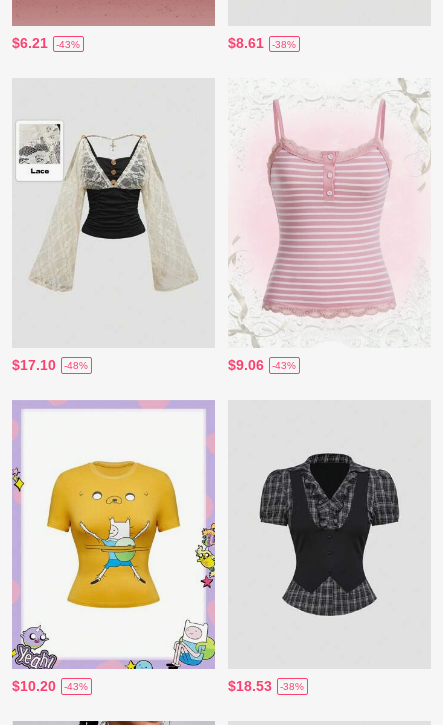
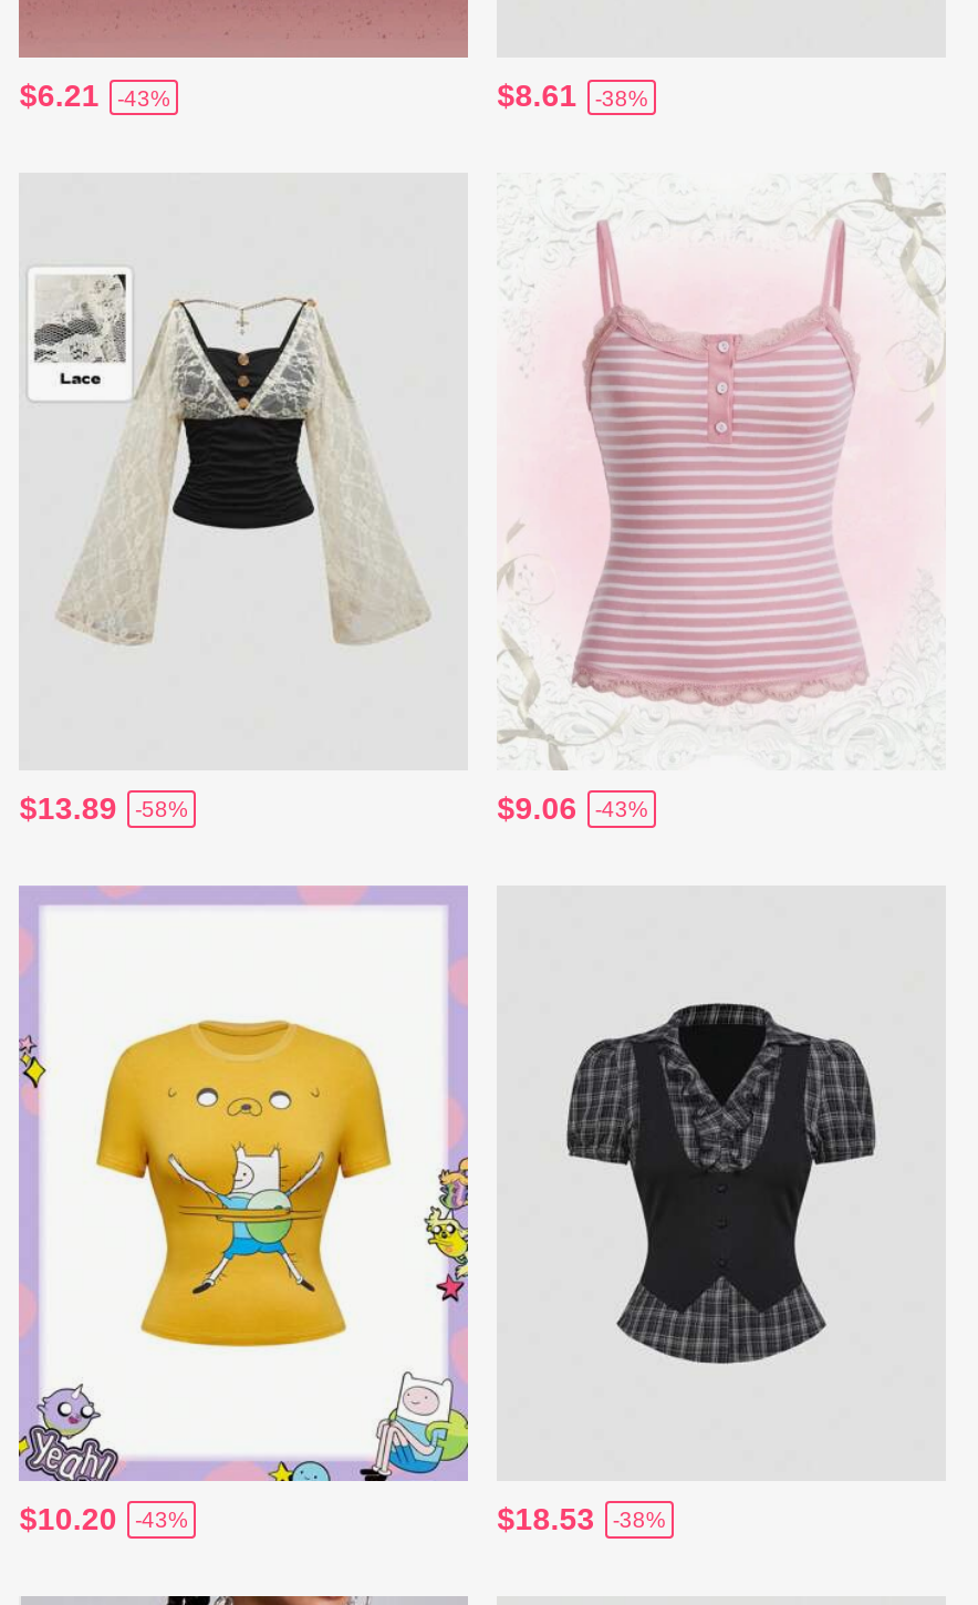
- $17.10
+ $13.89

- -48%
+ -58%
